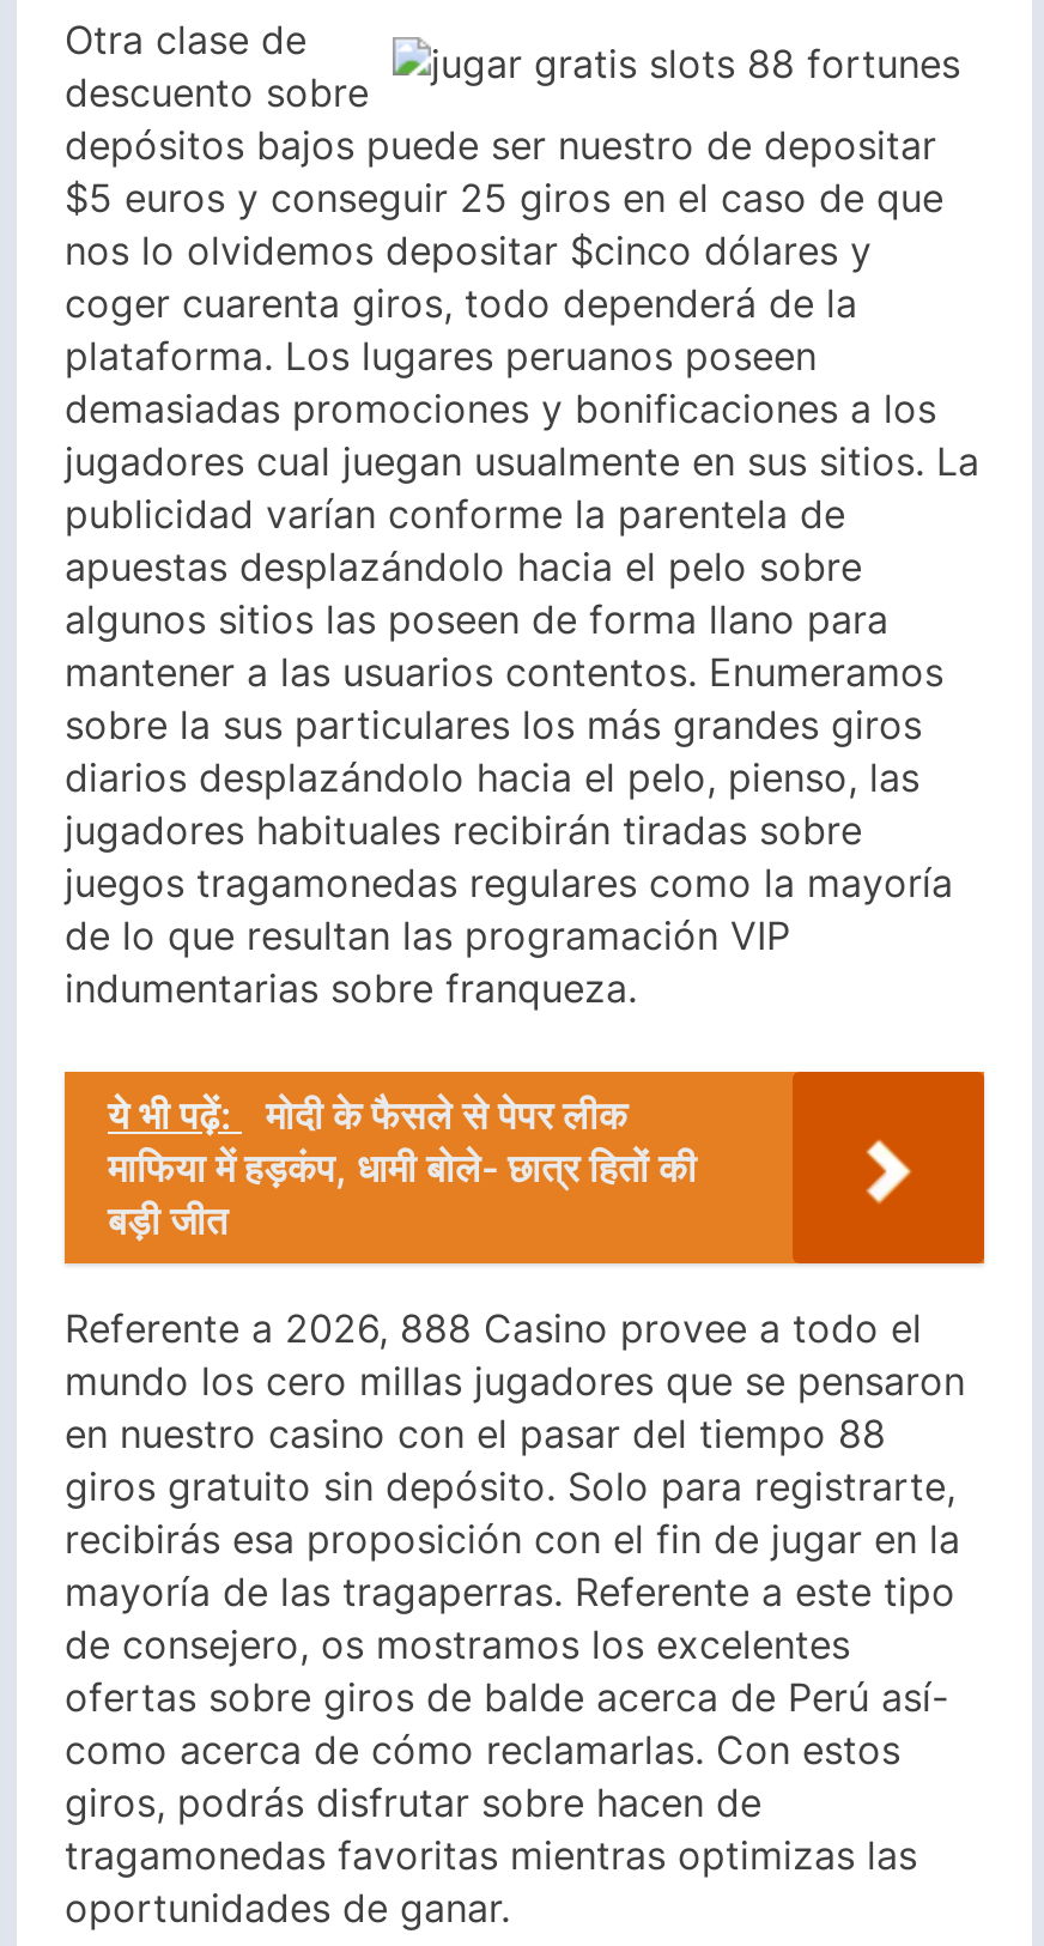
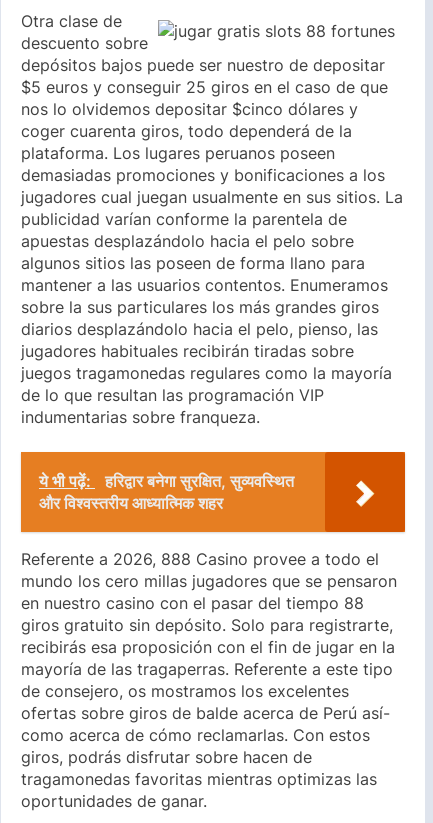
- ये भी पढ़ें: मोदी के फैसले से पेपर लीक
- माफिया में हड़कंप, धामी बोले- छात्र हितों की
- बड़ी जीत
+ ये भी पढ़ें: हरिद्वार बनेगा सुरक्षित, सुव्यवस्थित
+ और विश्वस्तरीय आध्यात्मिक शहर
